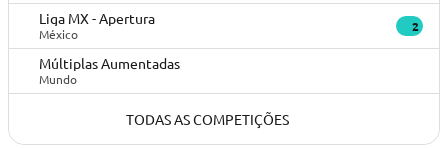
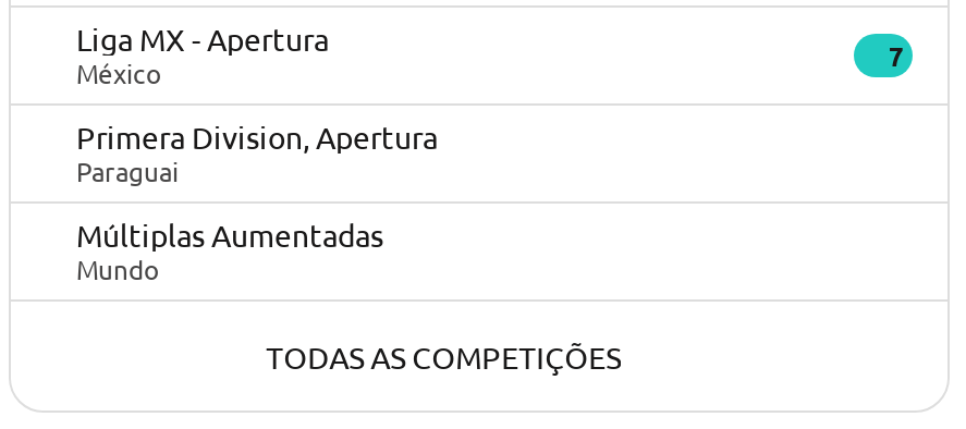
- 2
+ 7
+ Primera Division, Apertura
+ Paraguai
